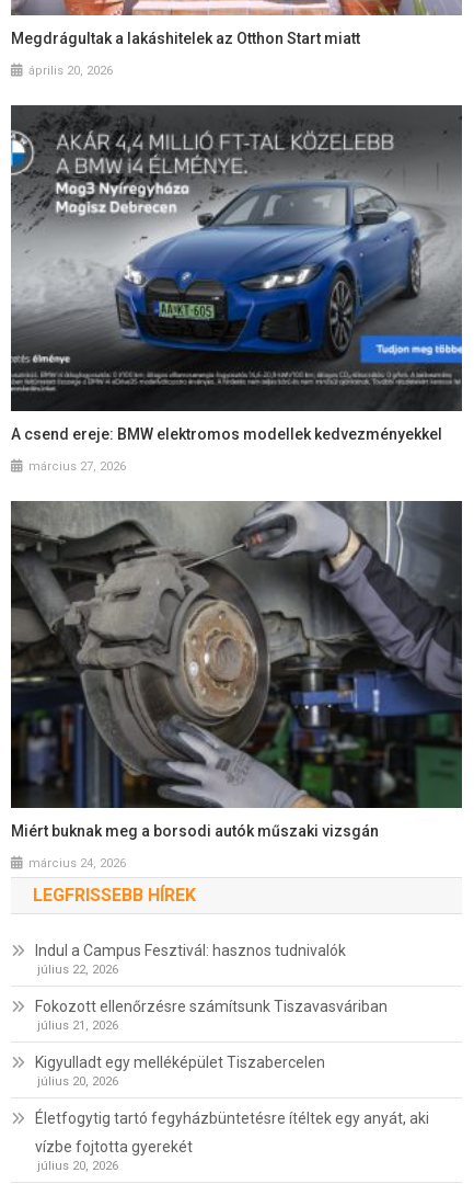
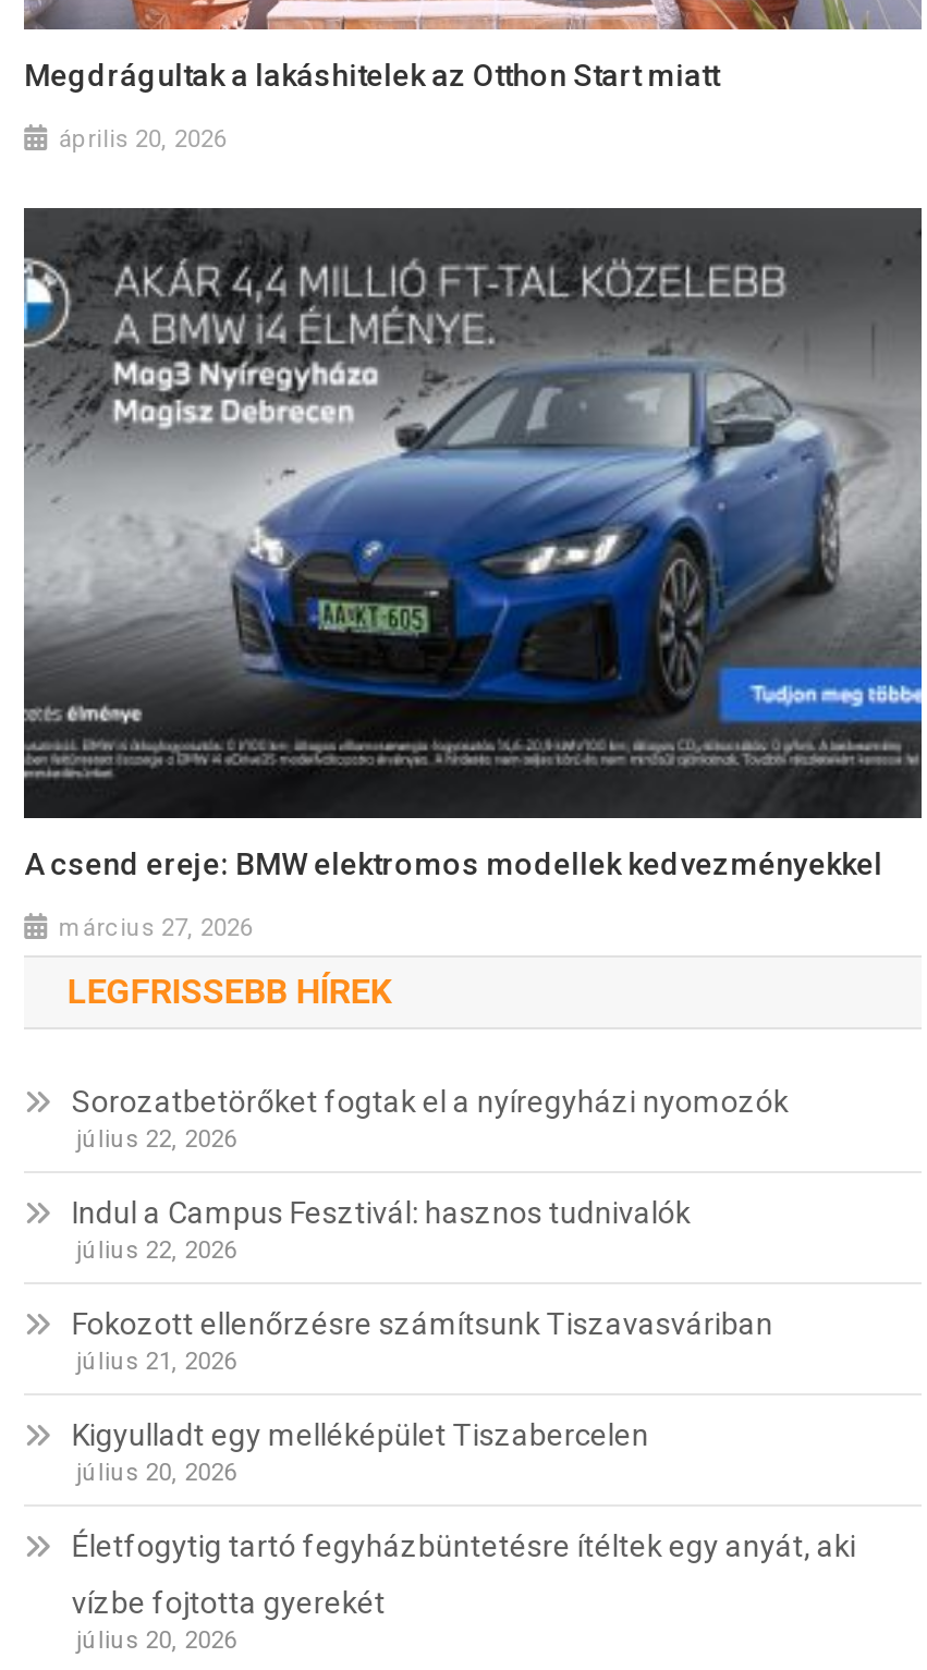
- [image]
- Miért buknak meg a borsodi autók műszaki vizsgán
- március 24, 2026

moved up: LEGFRISSEBB HÍREK

+ Sorozatbetörőket fogtak el a nyíregyházi nyomozók
+ július 22, 2026
